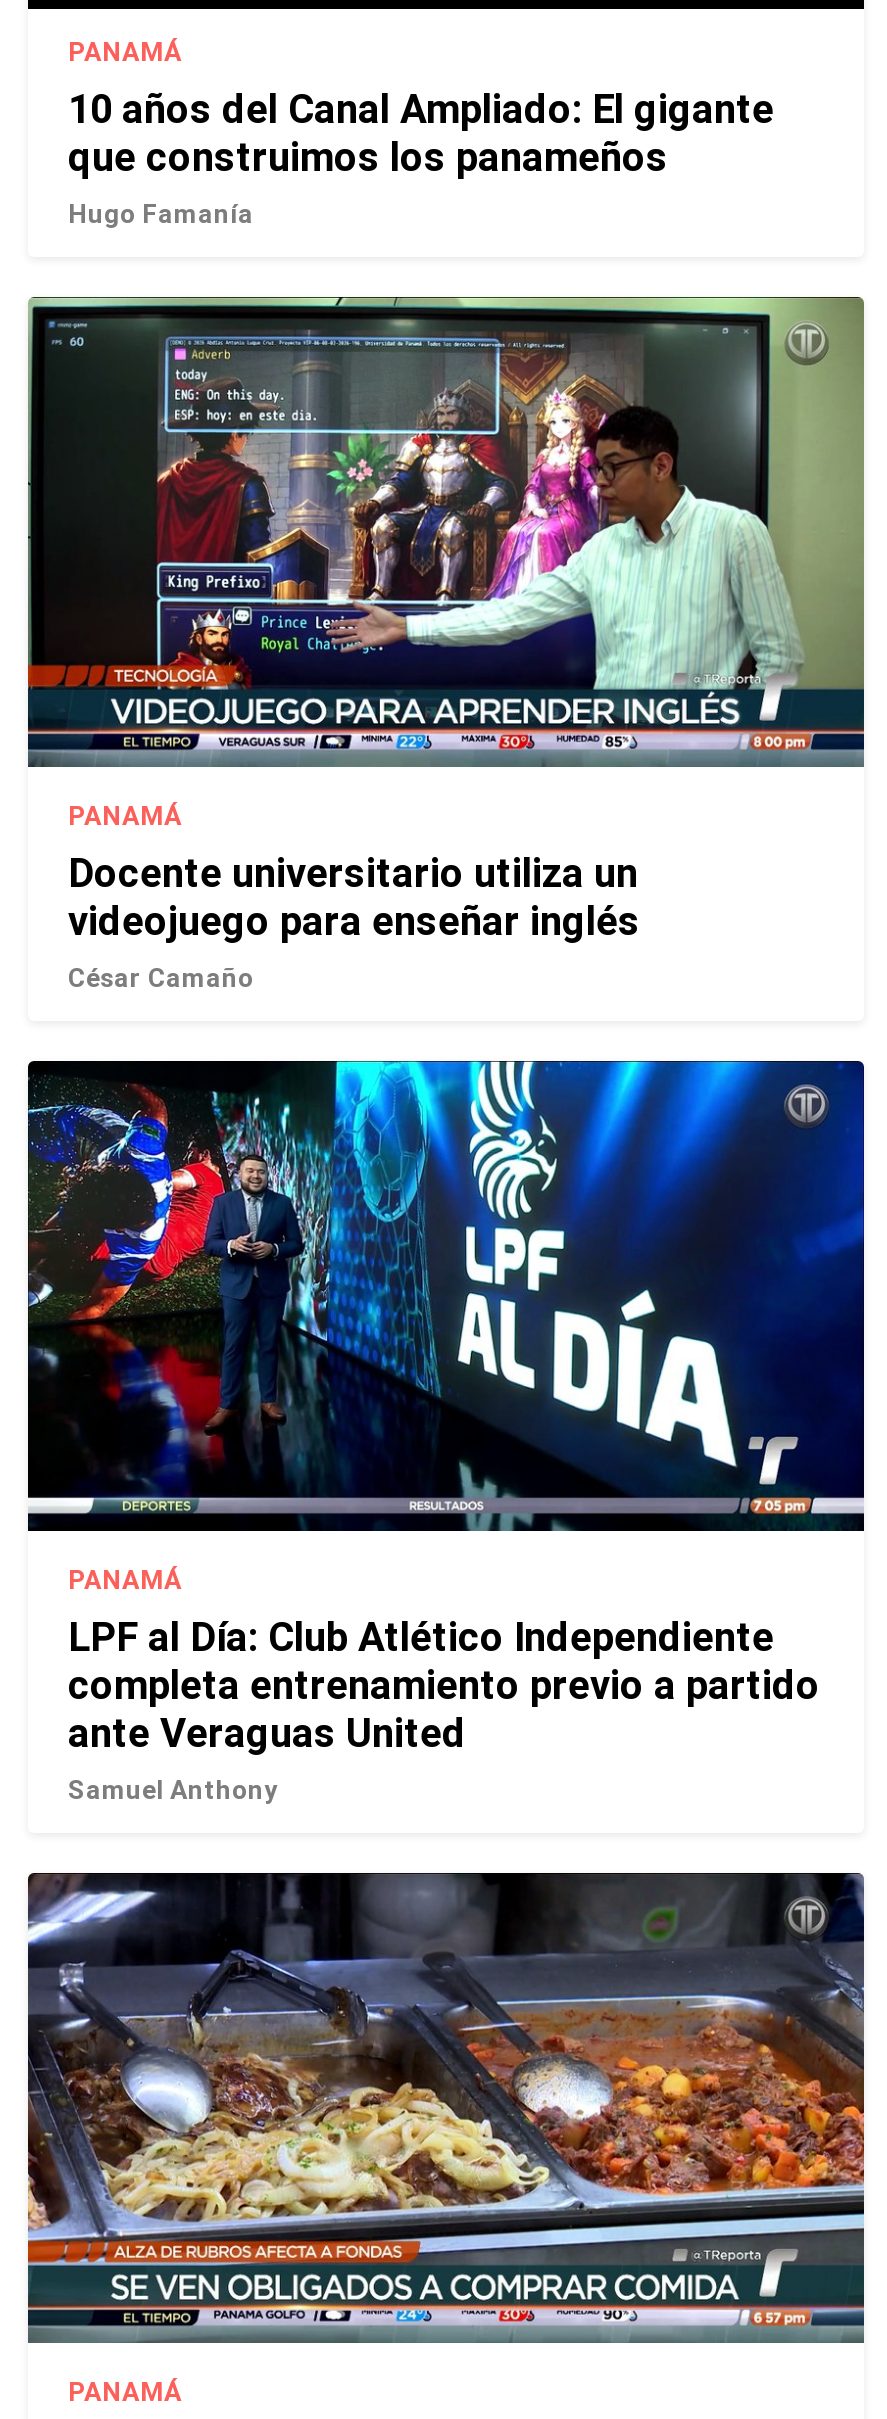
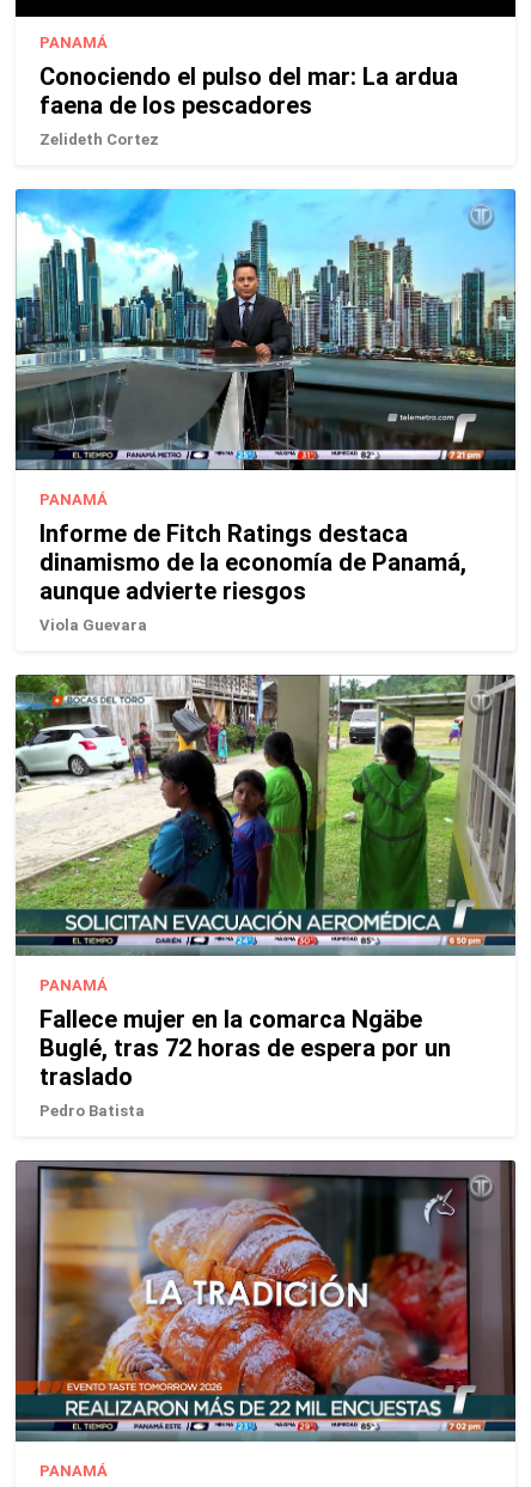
- 10 años del Canal Ampliado: El gigante
- que construimos los panameños
- Hugo Famanía
+ Conociendo el pulso del mar: La ardua
+ faena de los pescadores
+ Zelideth Cortez

- [image]
- Docente universitario utiliza un
- videojuego para enseñar inglés
- César Camaño
+ [image]
+ Informe de Fitch Ratings destaca
+ dinamismo de la economía de Panamá,
+ aunque advierte riesgos
+ Viola Guevara

- [image]
- LPF al Día: Club Atlético Independiente
- completa entrenamiento previo a partido
- ante Veraguas United
- Samuel Anthony
+ [image]
+ Fallece mujer en la comarca Ngäbe
+ Buglé, tras 72 horas de espera por un
+ traslado
+ Pedro Batista

- [image]
+ [image]
